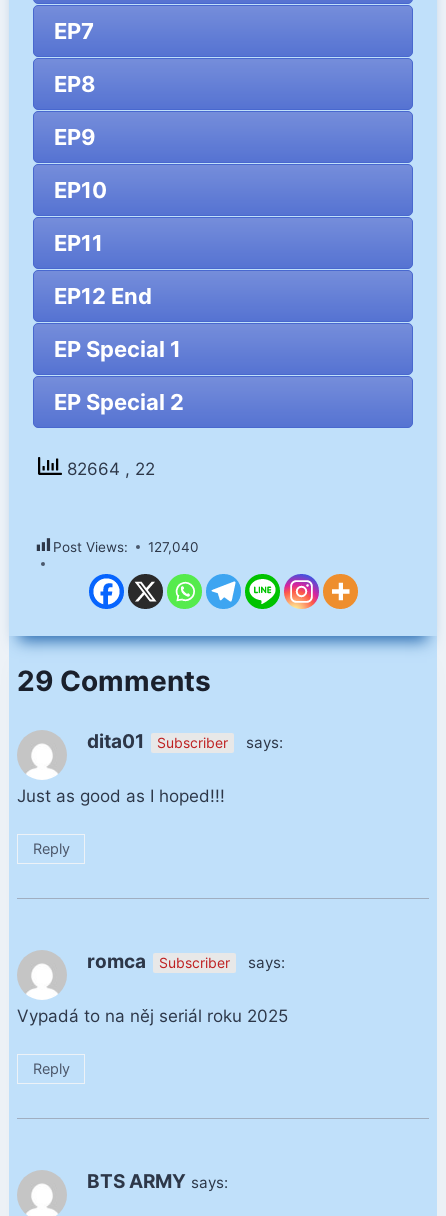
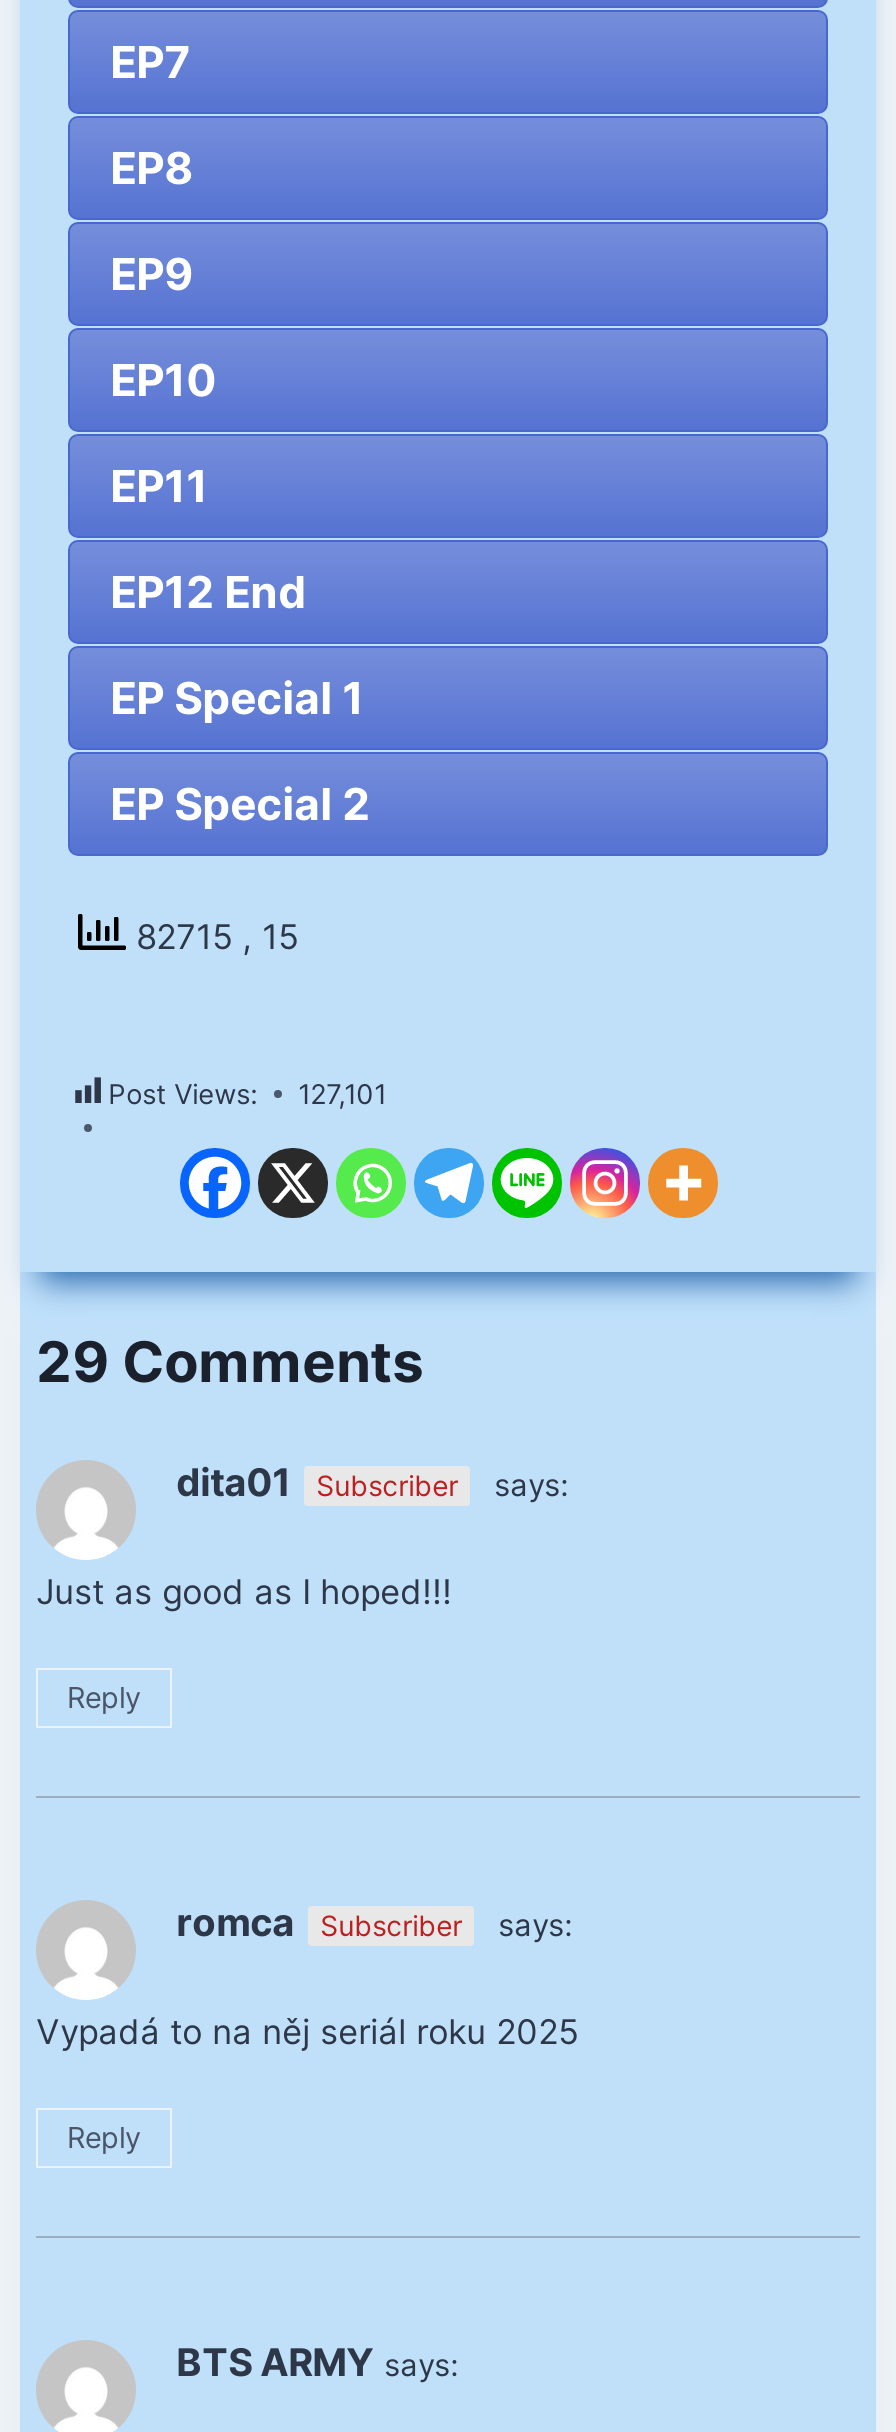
- 82664, 22
+ 82715, 15

- Post Views: 127,040
+ Post Views: 127,101
